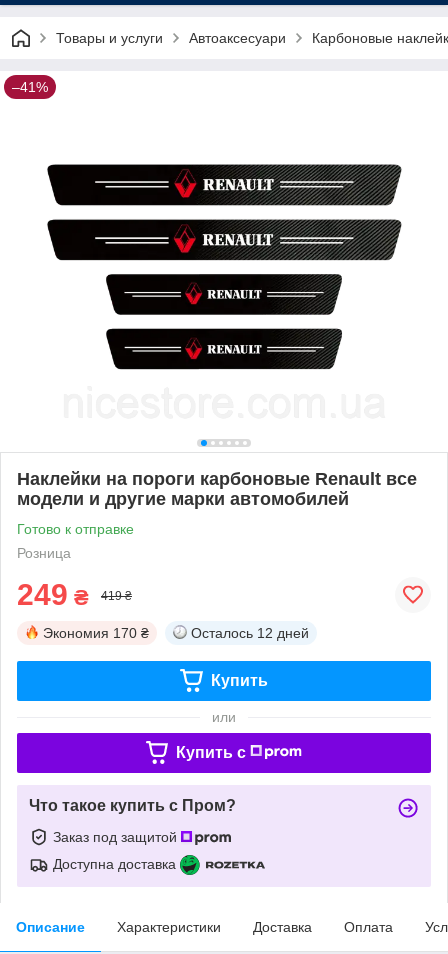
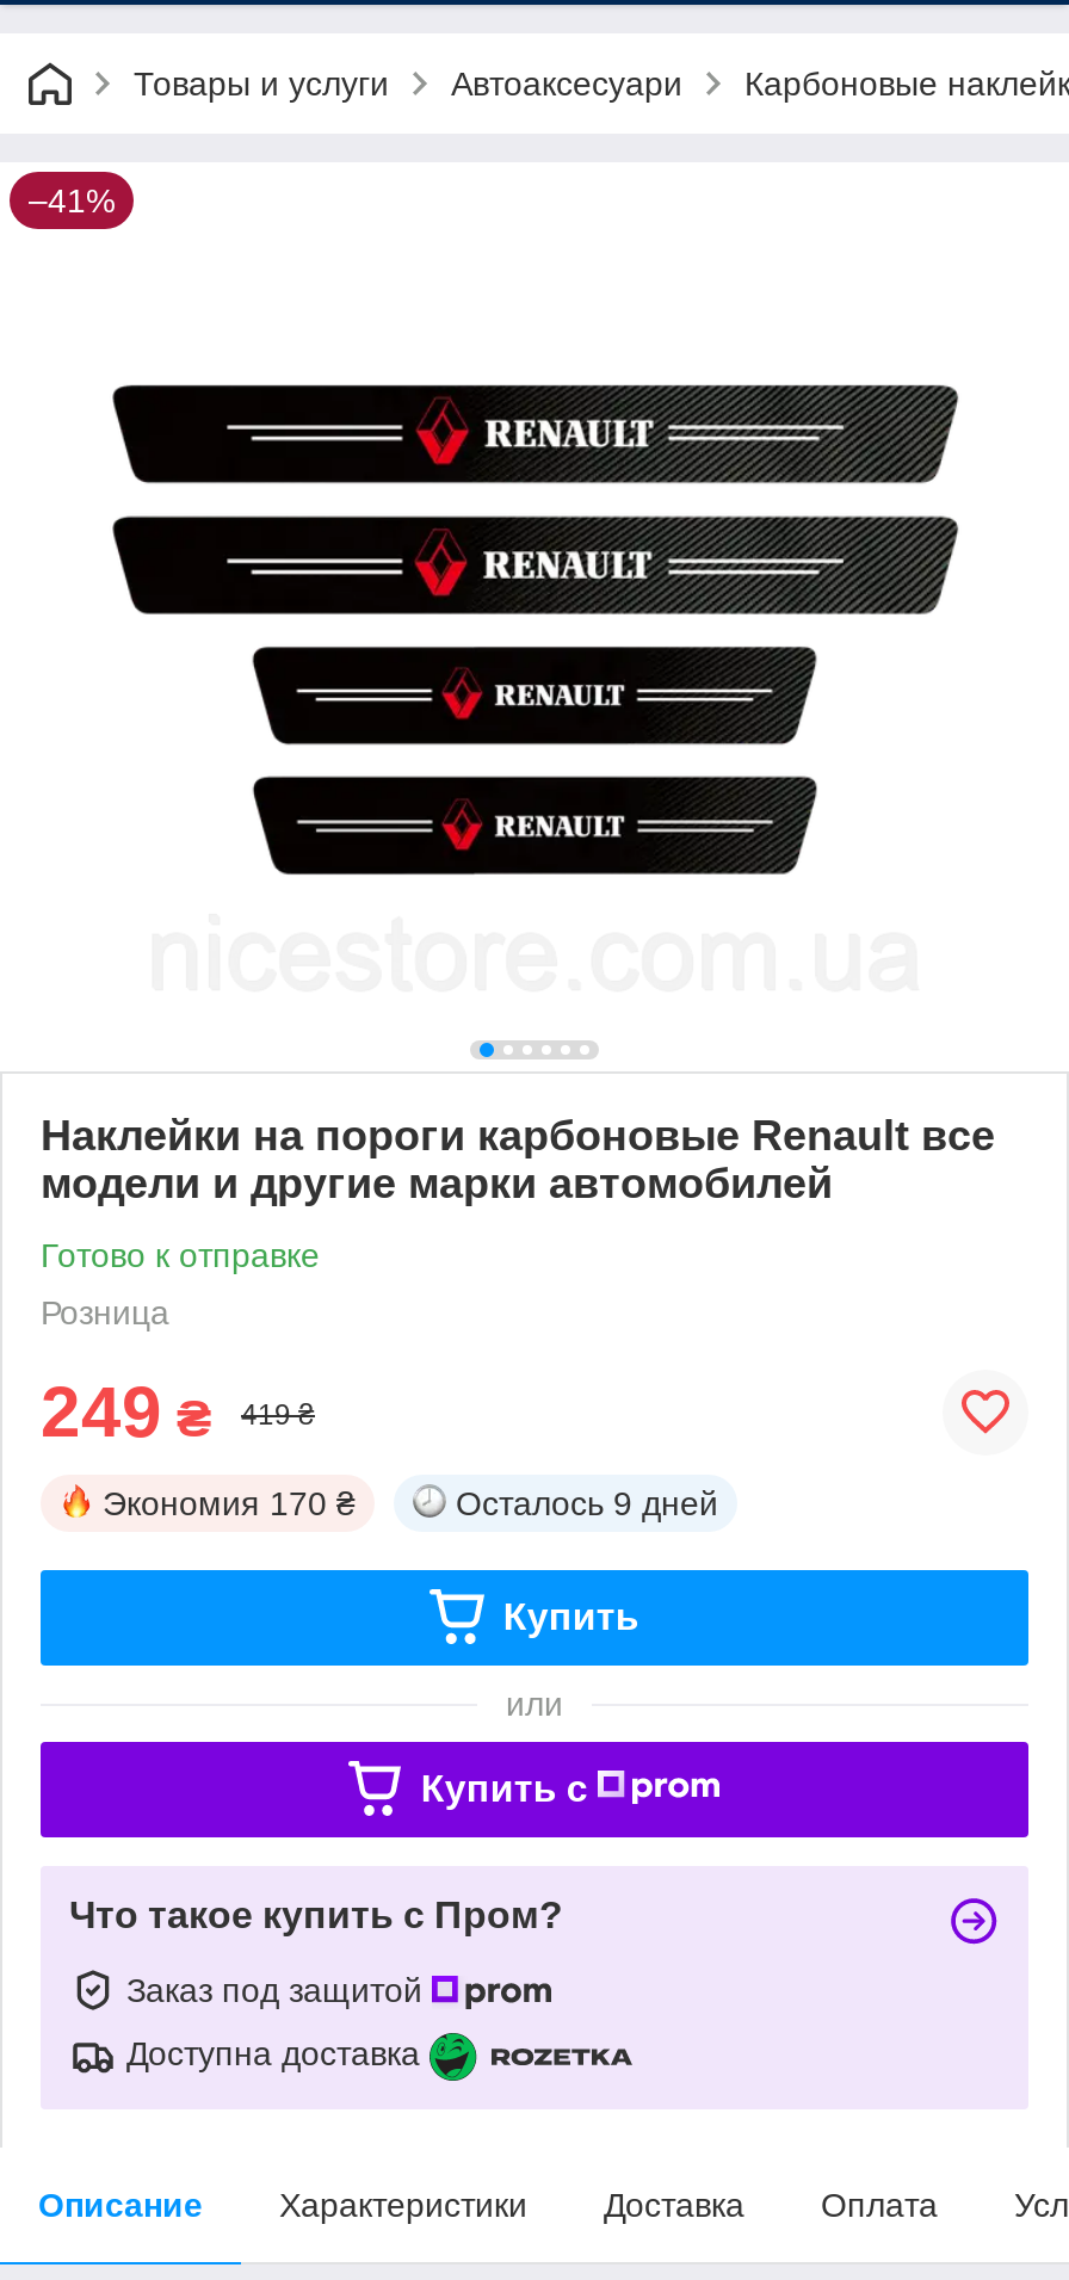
- Осталось 12 дней
+ Осталось 9 дней
